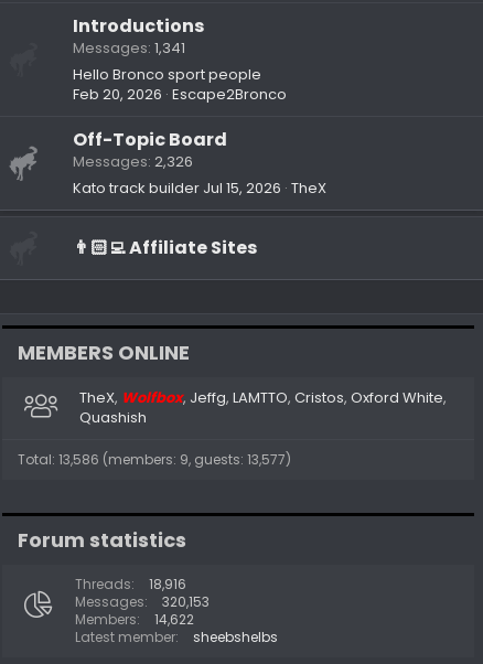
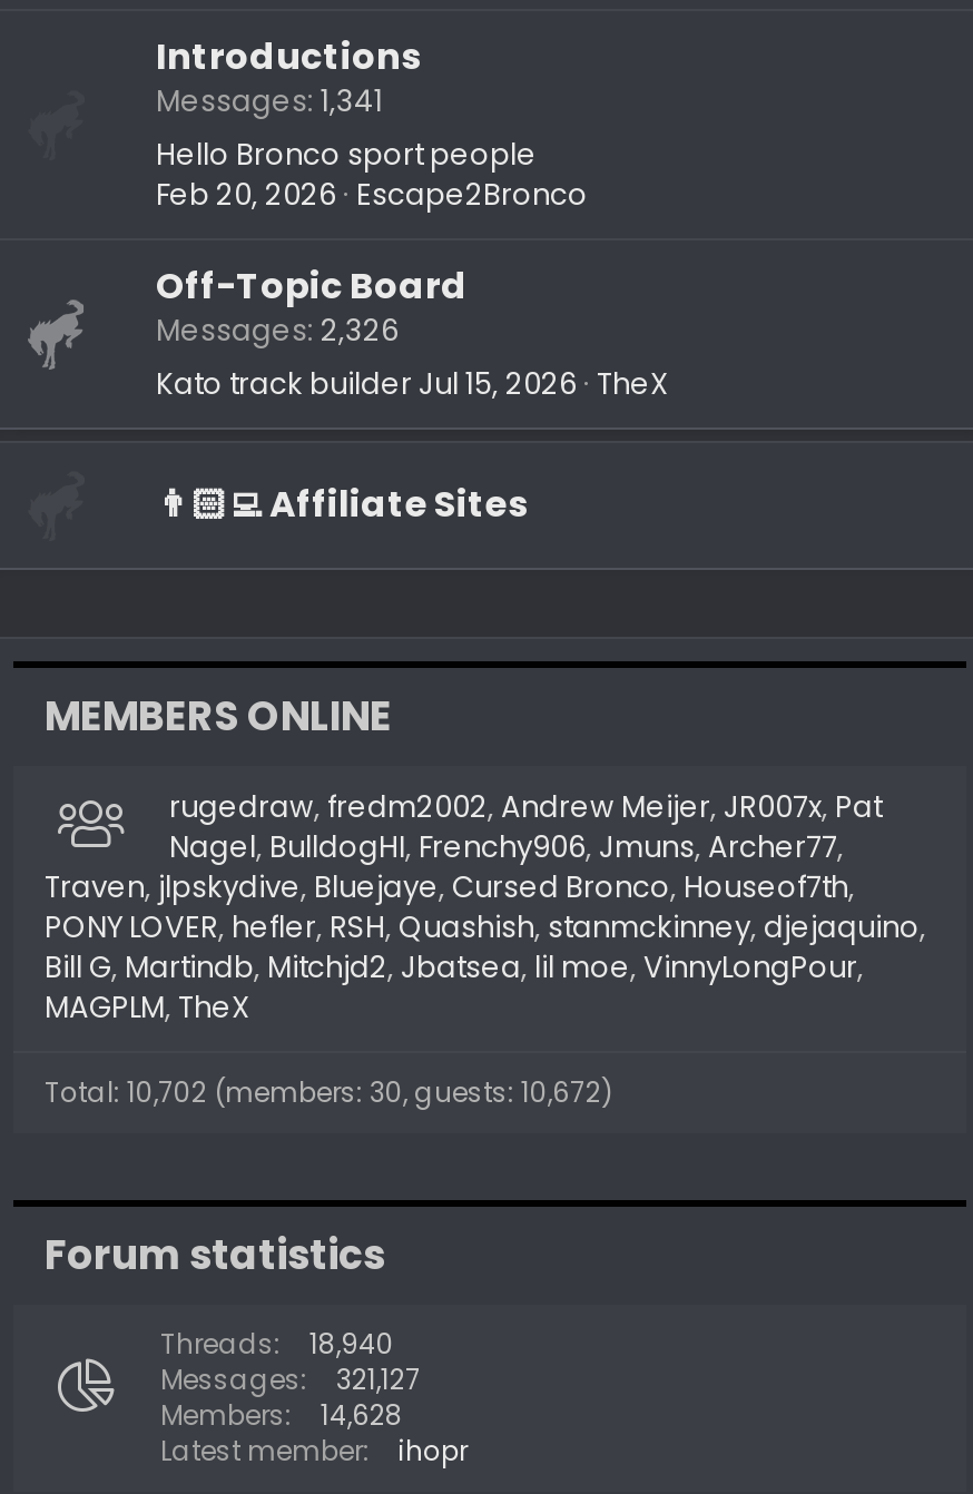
- TheX Wolfbox Jeffg LAMTTO Cristos Oxford White
- Quashish
+ rugedraw fredm2002 Andrew Meijer JR007x Pat
+ Nagel BulldogHI Frenchy906 Jmuns Archer77
+ Traven jlpskydive Bluejaye Cursed Bronco Houseof7th
+ PONY LOVER hefler RSH Quashish stanmckinney djejaquino
+ Bill G Martindb Mitchjd2 Jbatsea lil moe VinnyLongPour
+ MAGPLM TheX

- Total: 13,586 (members: 9, guests: 13,577)
+ Total: 10,702 (members: 30, guests: 10,672)

- Threads 18,916
+ Threads 18,940

- Messages 320,153
+ Messages 321,127

- Members 14,622
+ Members 14,628

- sheebshelbs
+ ihopr
